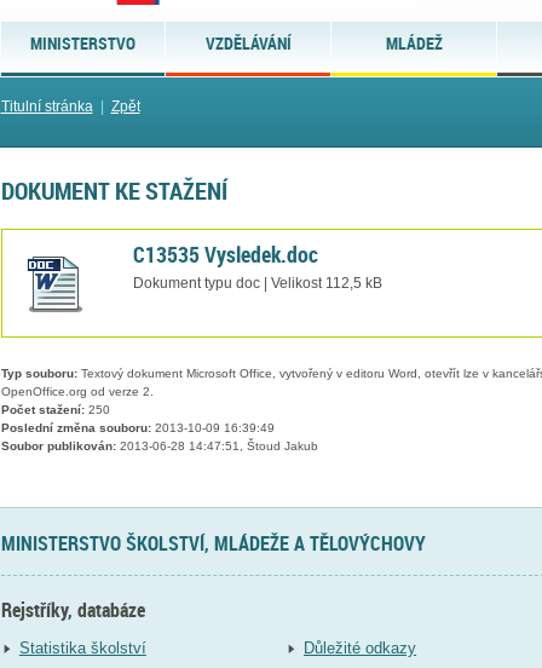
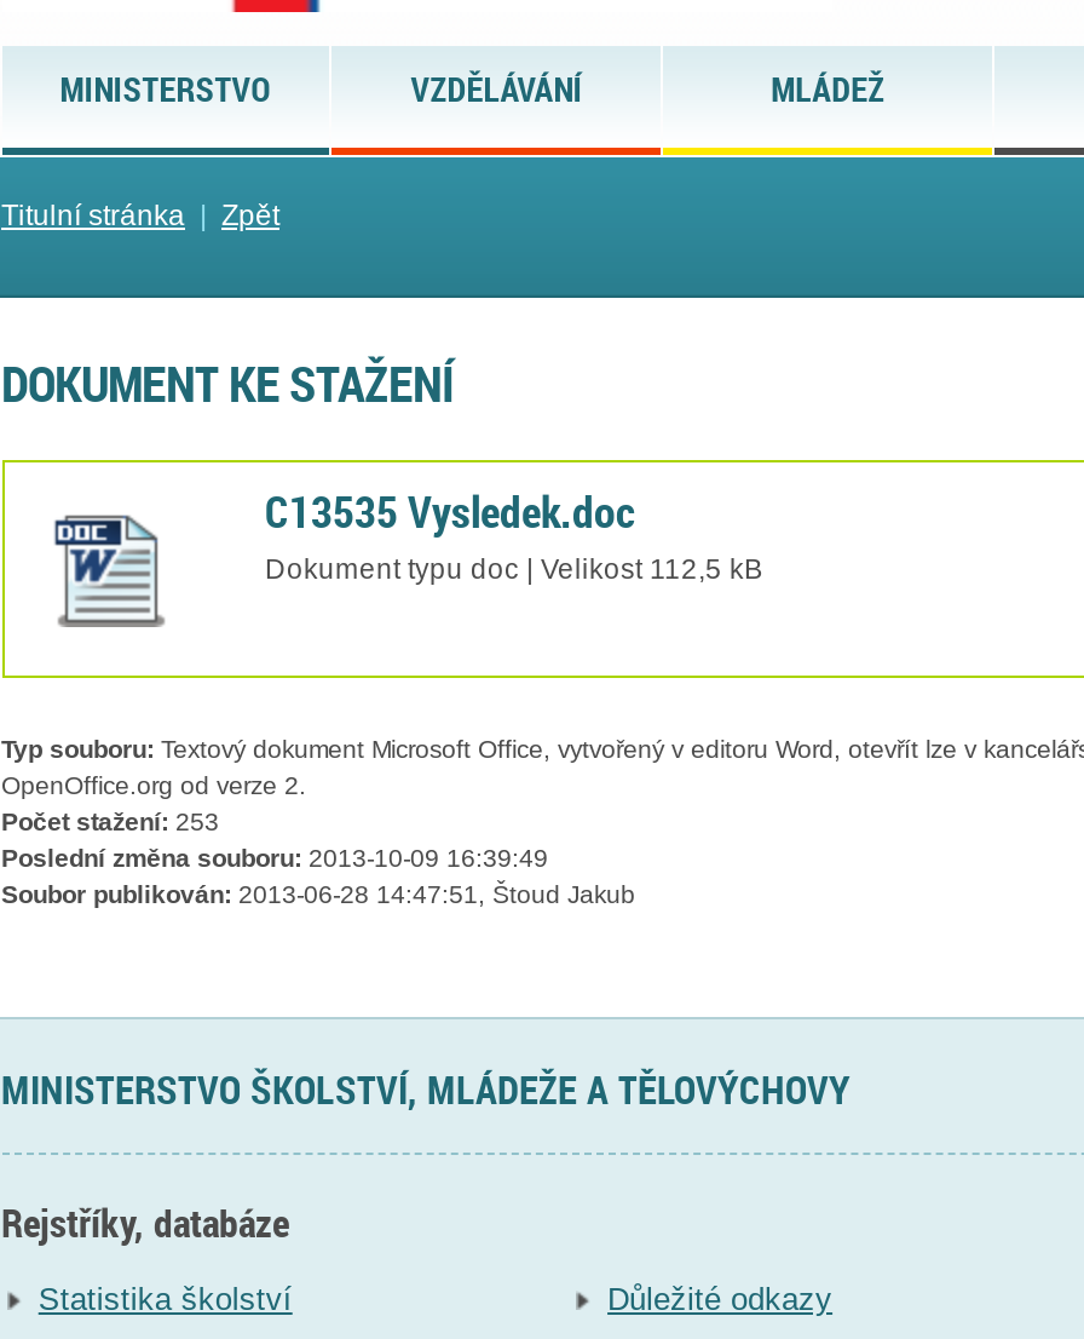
- Počet stažení: 250
+ Počet stažení: 253
